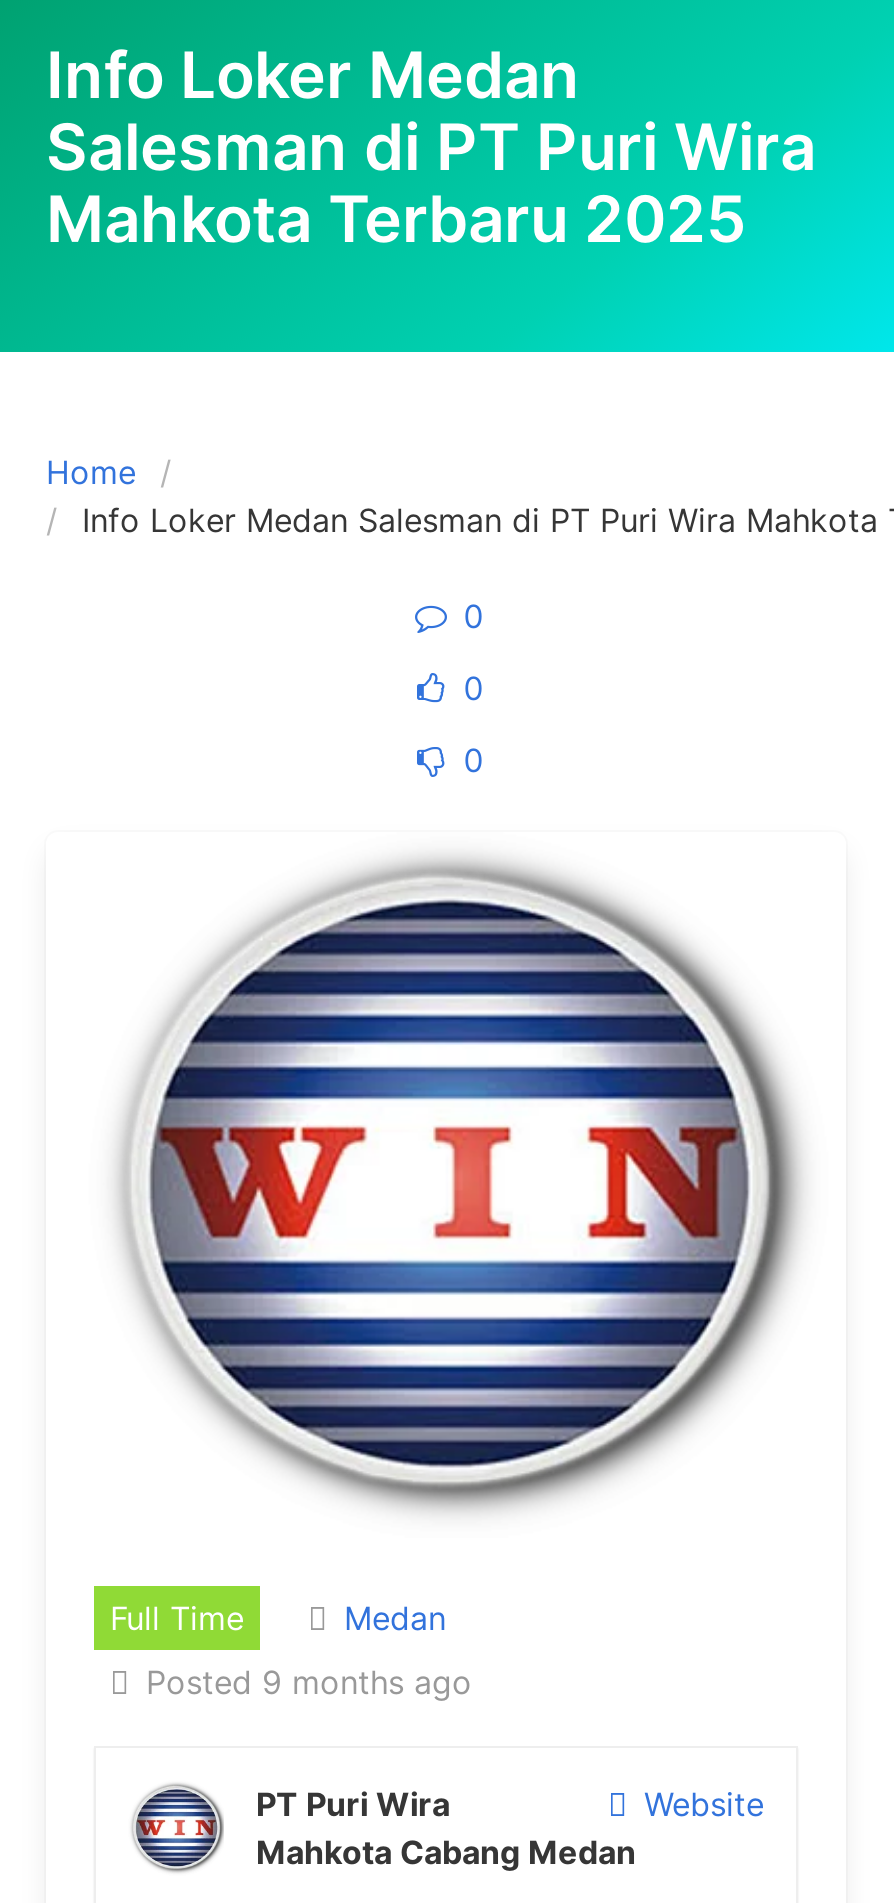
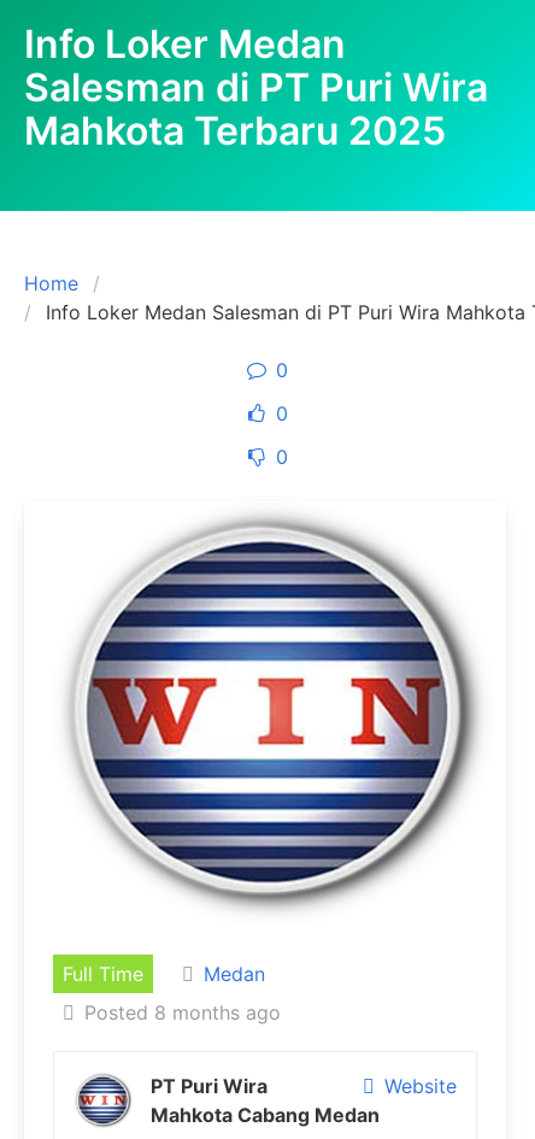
- Posted 9 months ago
+ Posted 8 months ago
